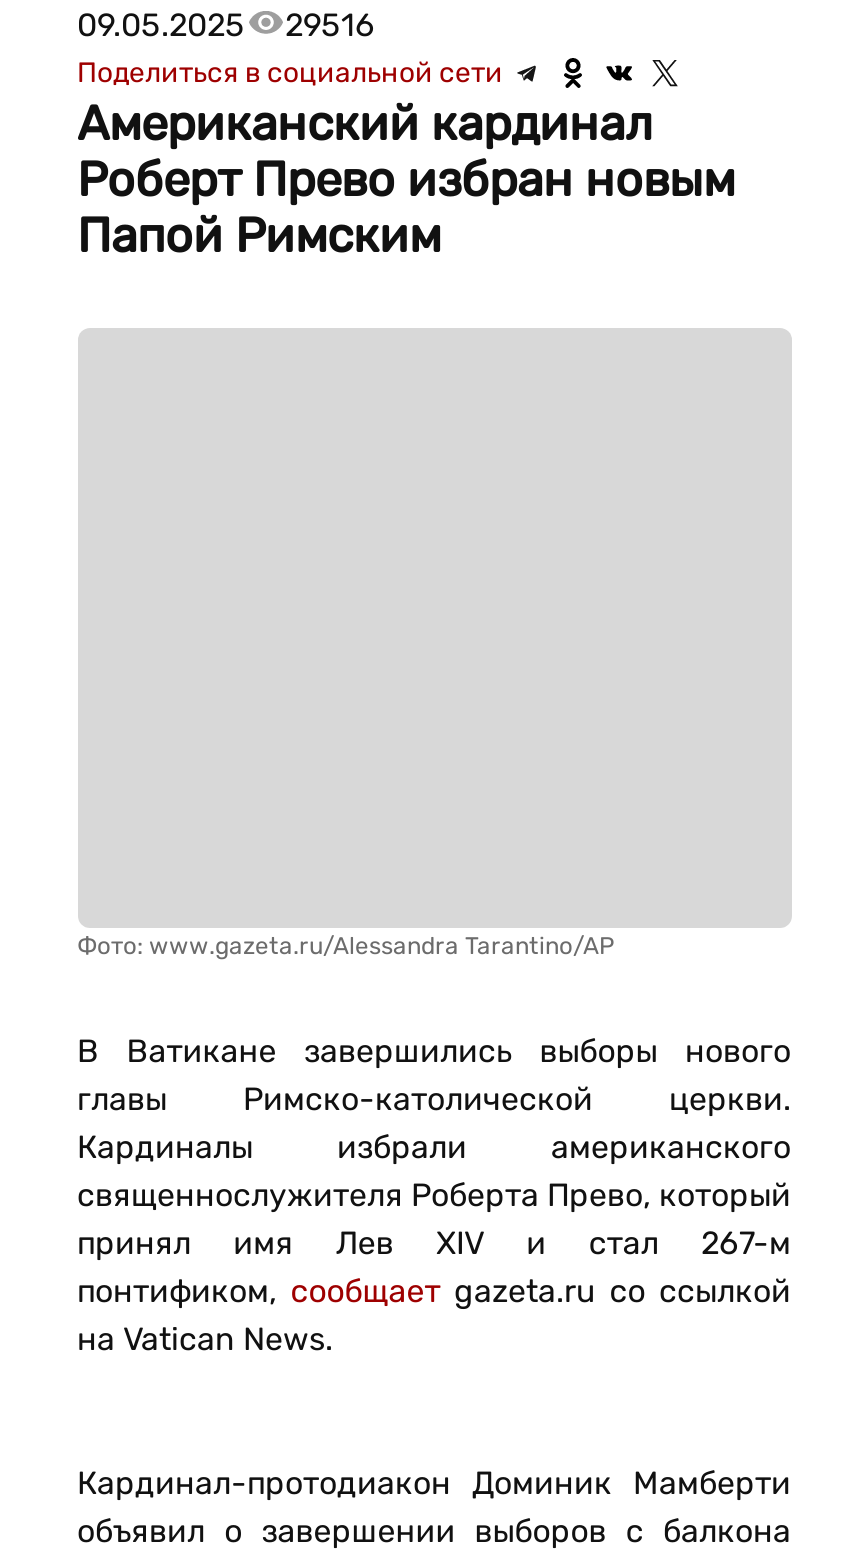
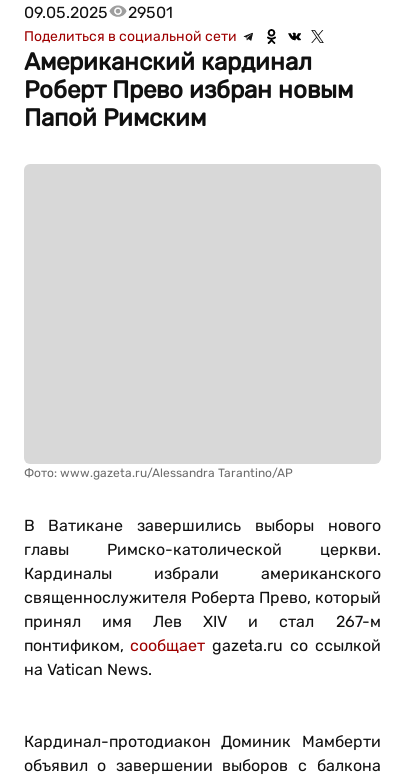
- 09.05.2025 29516
+ 09.05.2025 29501
